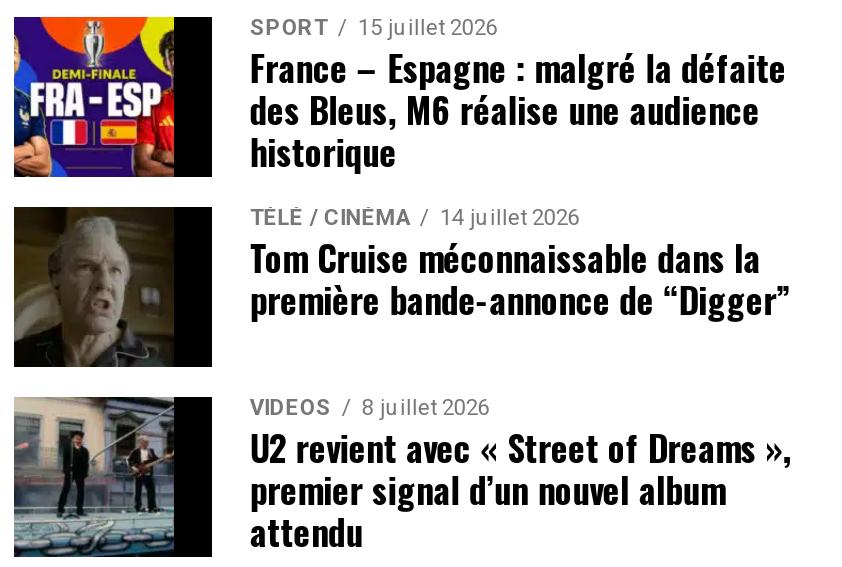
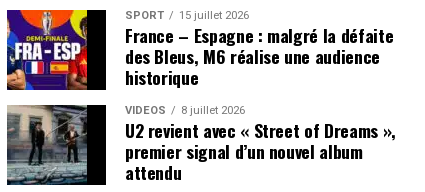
- [image]
- TÉLÉ / CINÉMA
- 14 juillet 2026
- Tom Cruise méconnaissable dans la
- première bande-annonce de “Digger”
